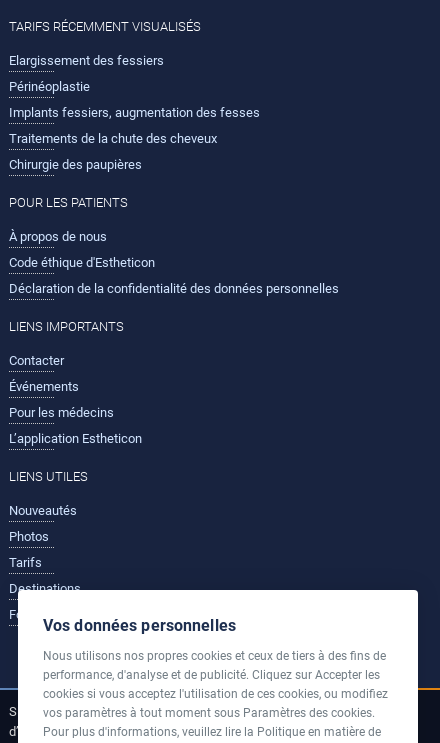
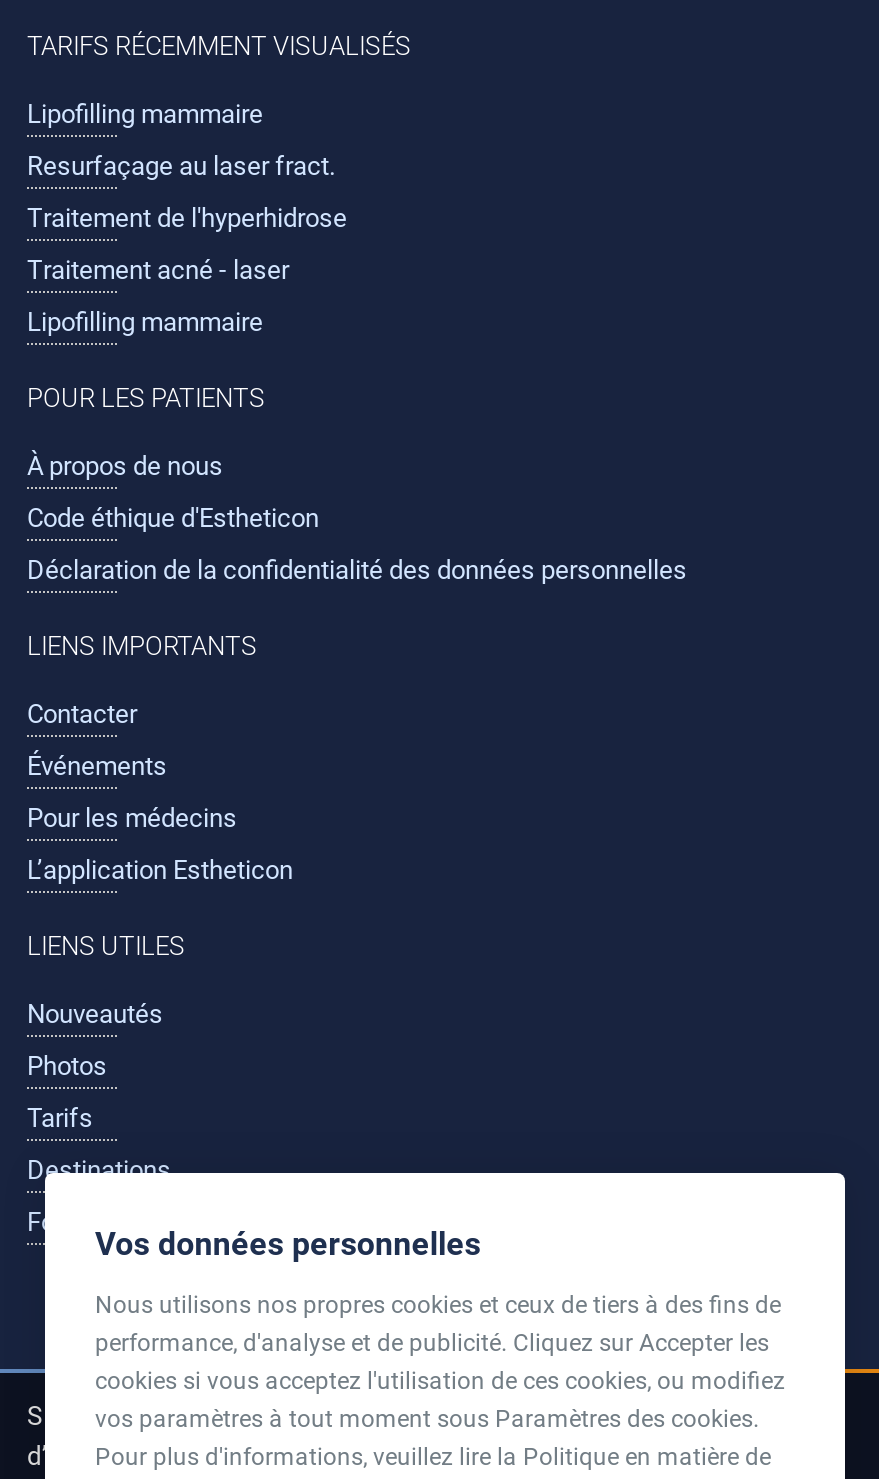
- Elargissement des fessiers
+ Lipofilling mammaire

- Périnéoplastie
+ Resurfaçage au laser fract.

- Implants fessiers, augmentation des fesses
+ Traitement de l'hyperhidrose

- Traitements de la chute des cheveux
+ Traitement acné - laser

- Chirurgie des paupières
+ Lipofilling mammaire
